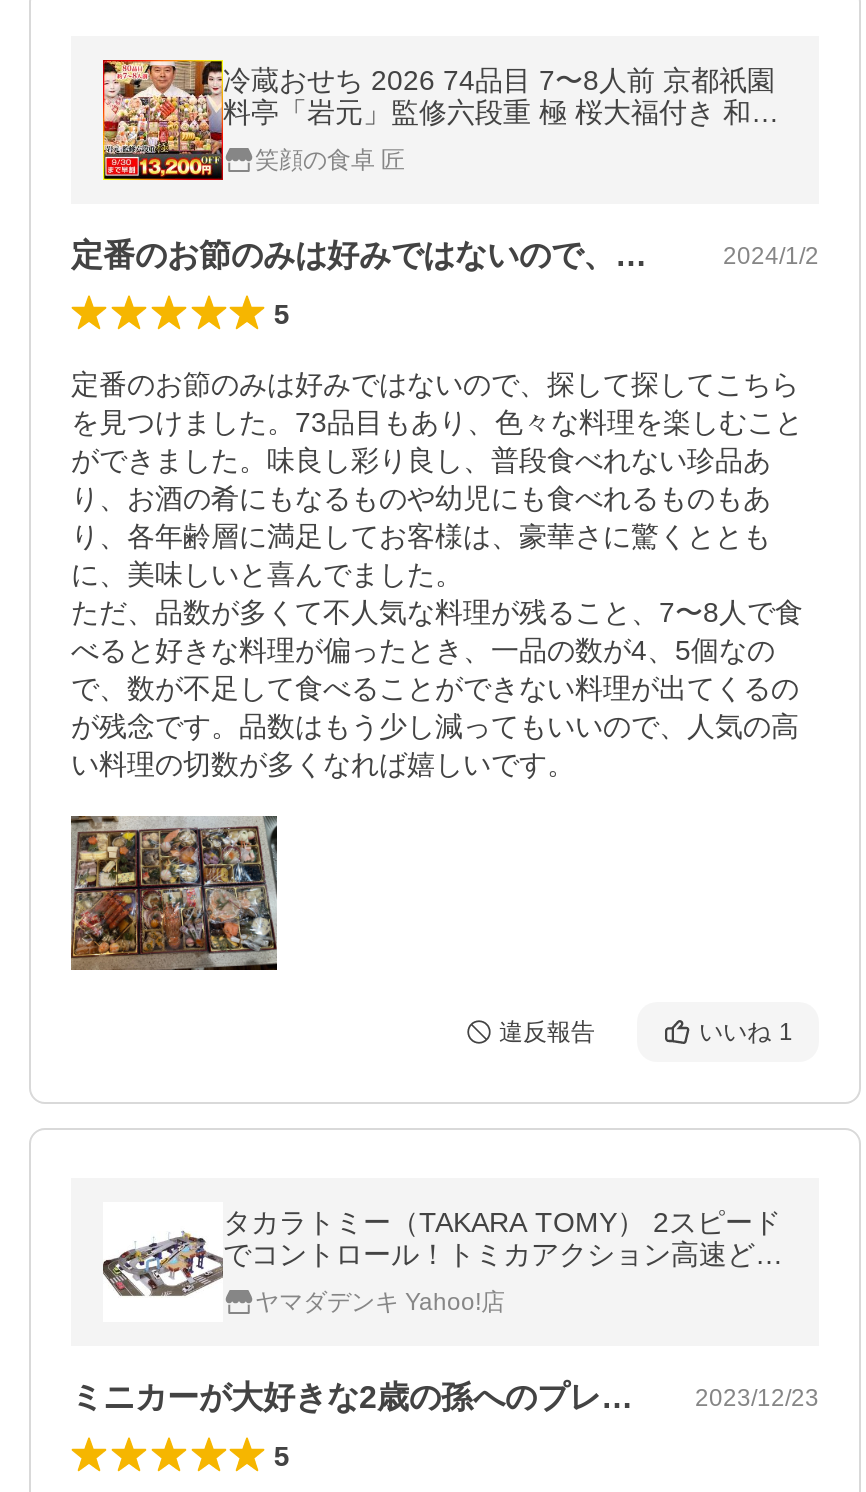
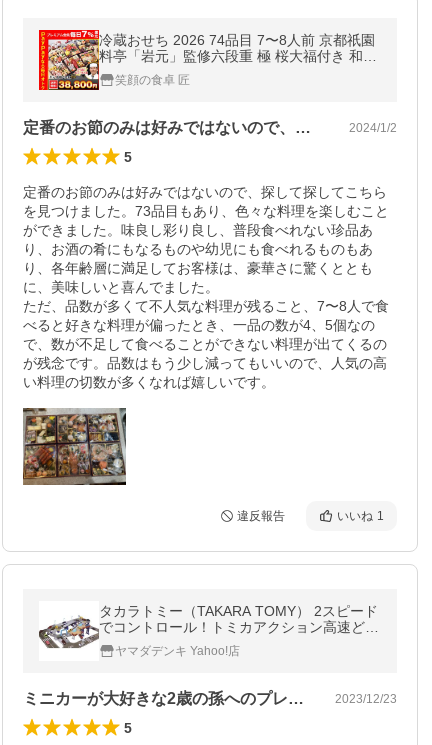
- [image]
+ [image]
